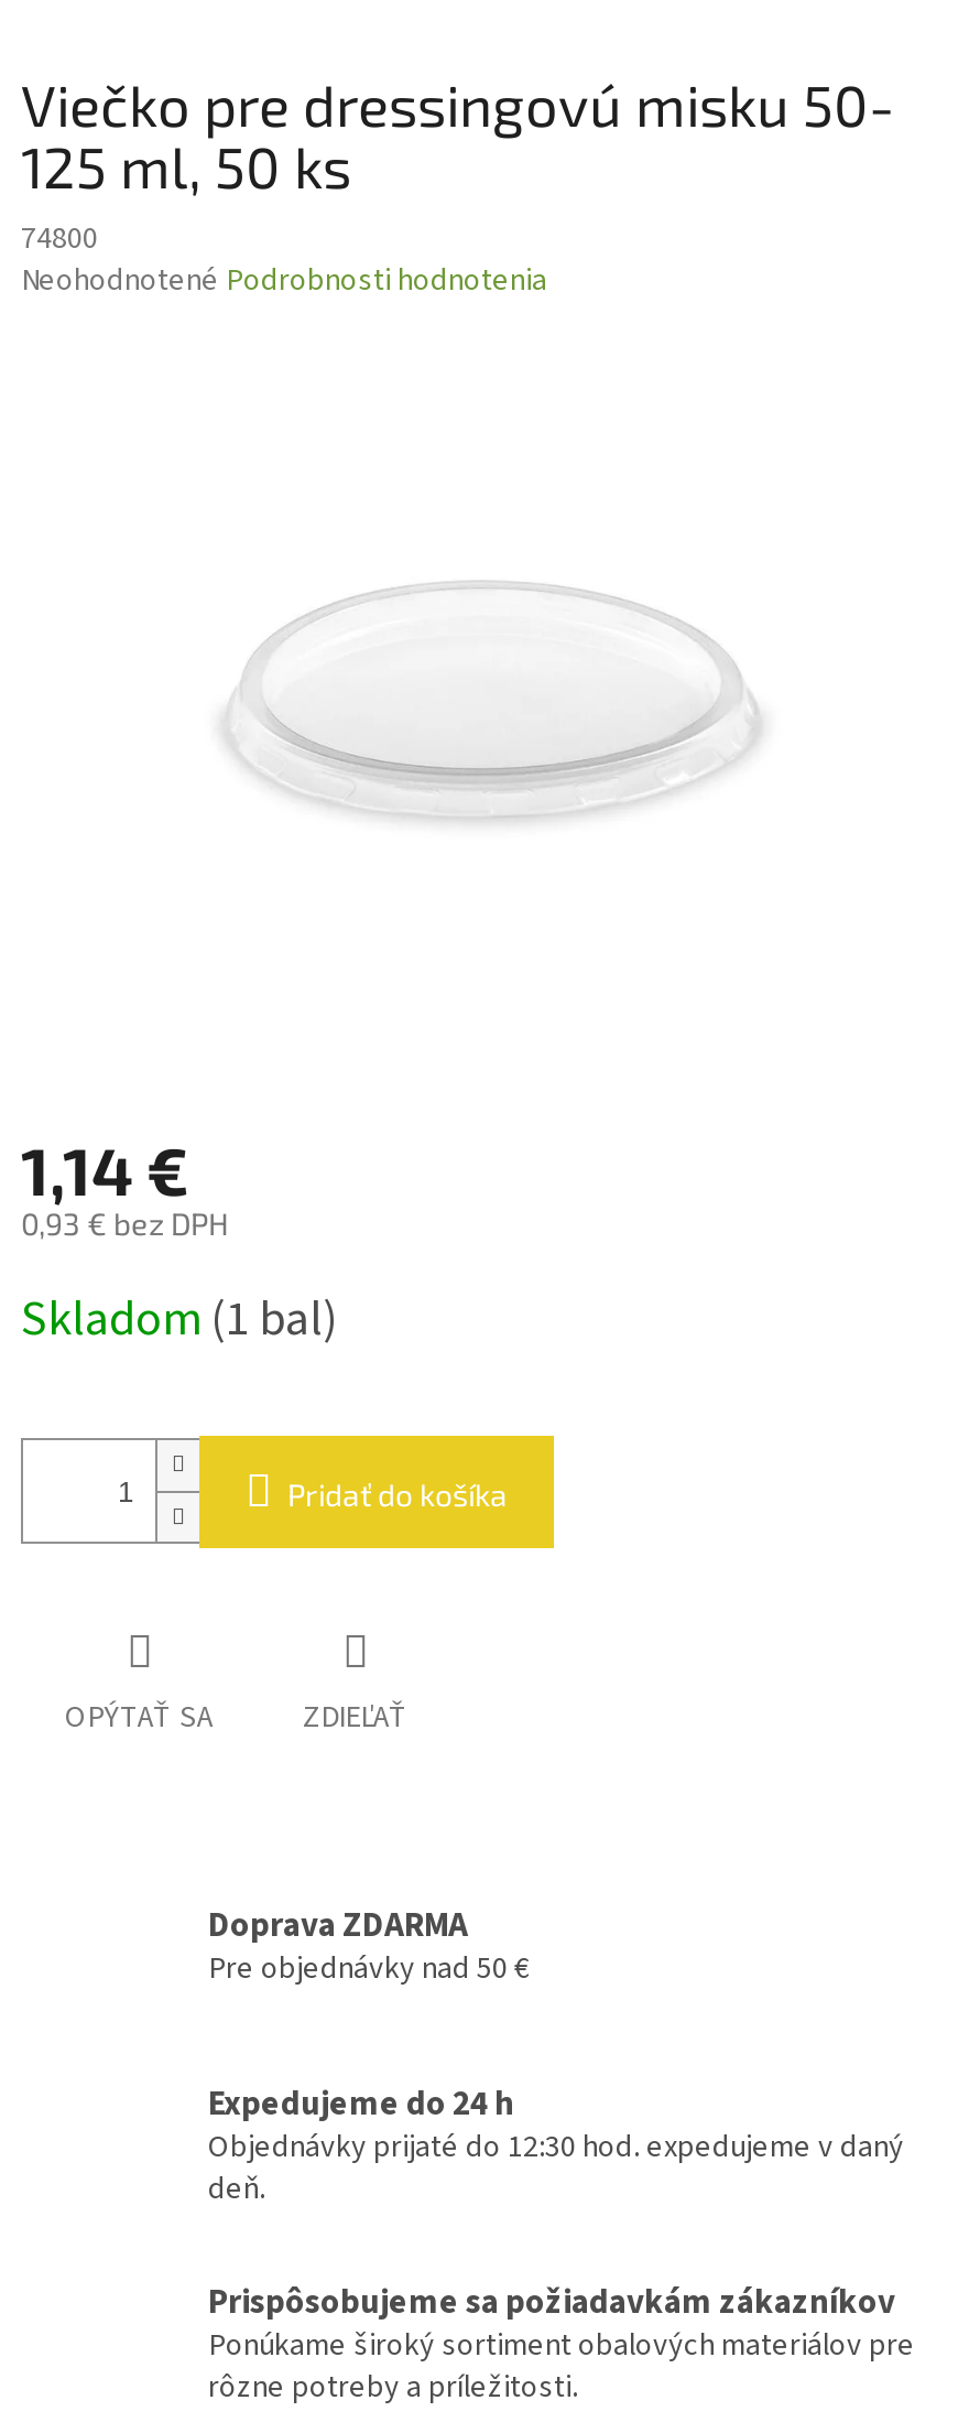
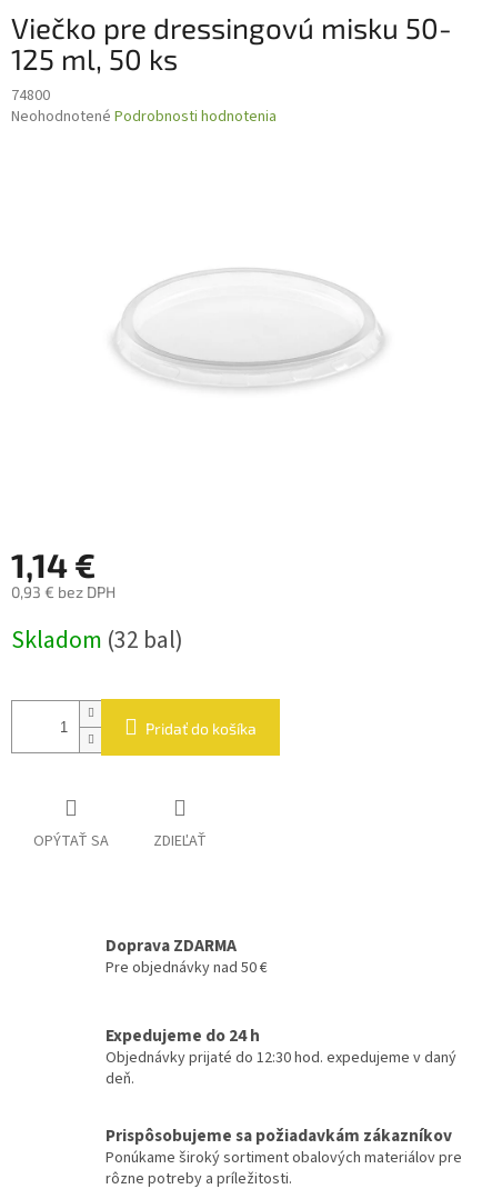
- Skladom (1 bal)
+ Skladom (32 bal)
